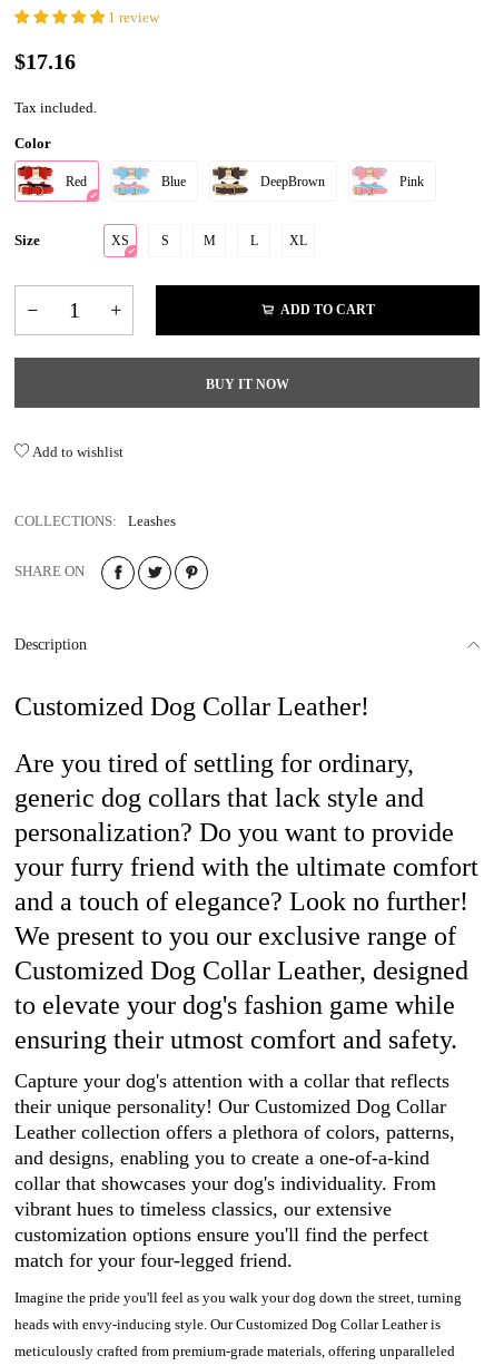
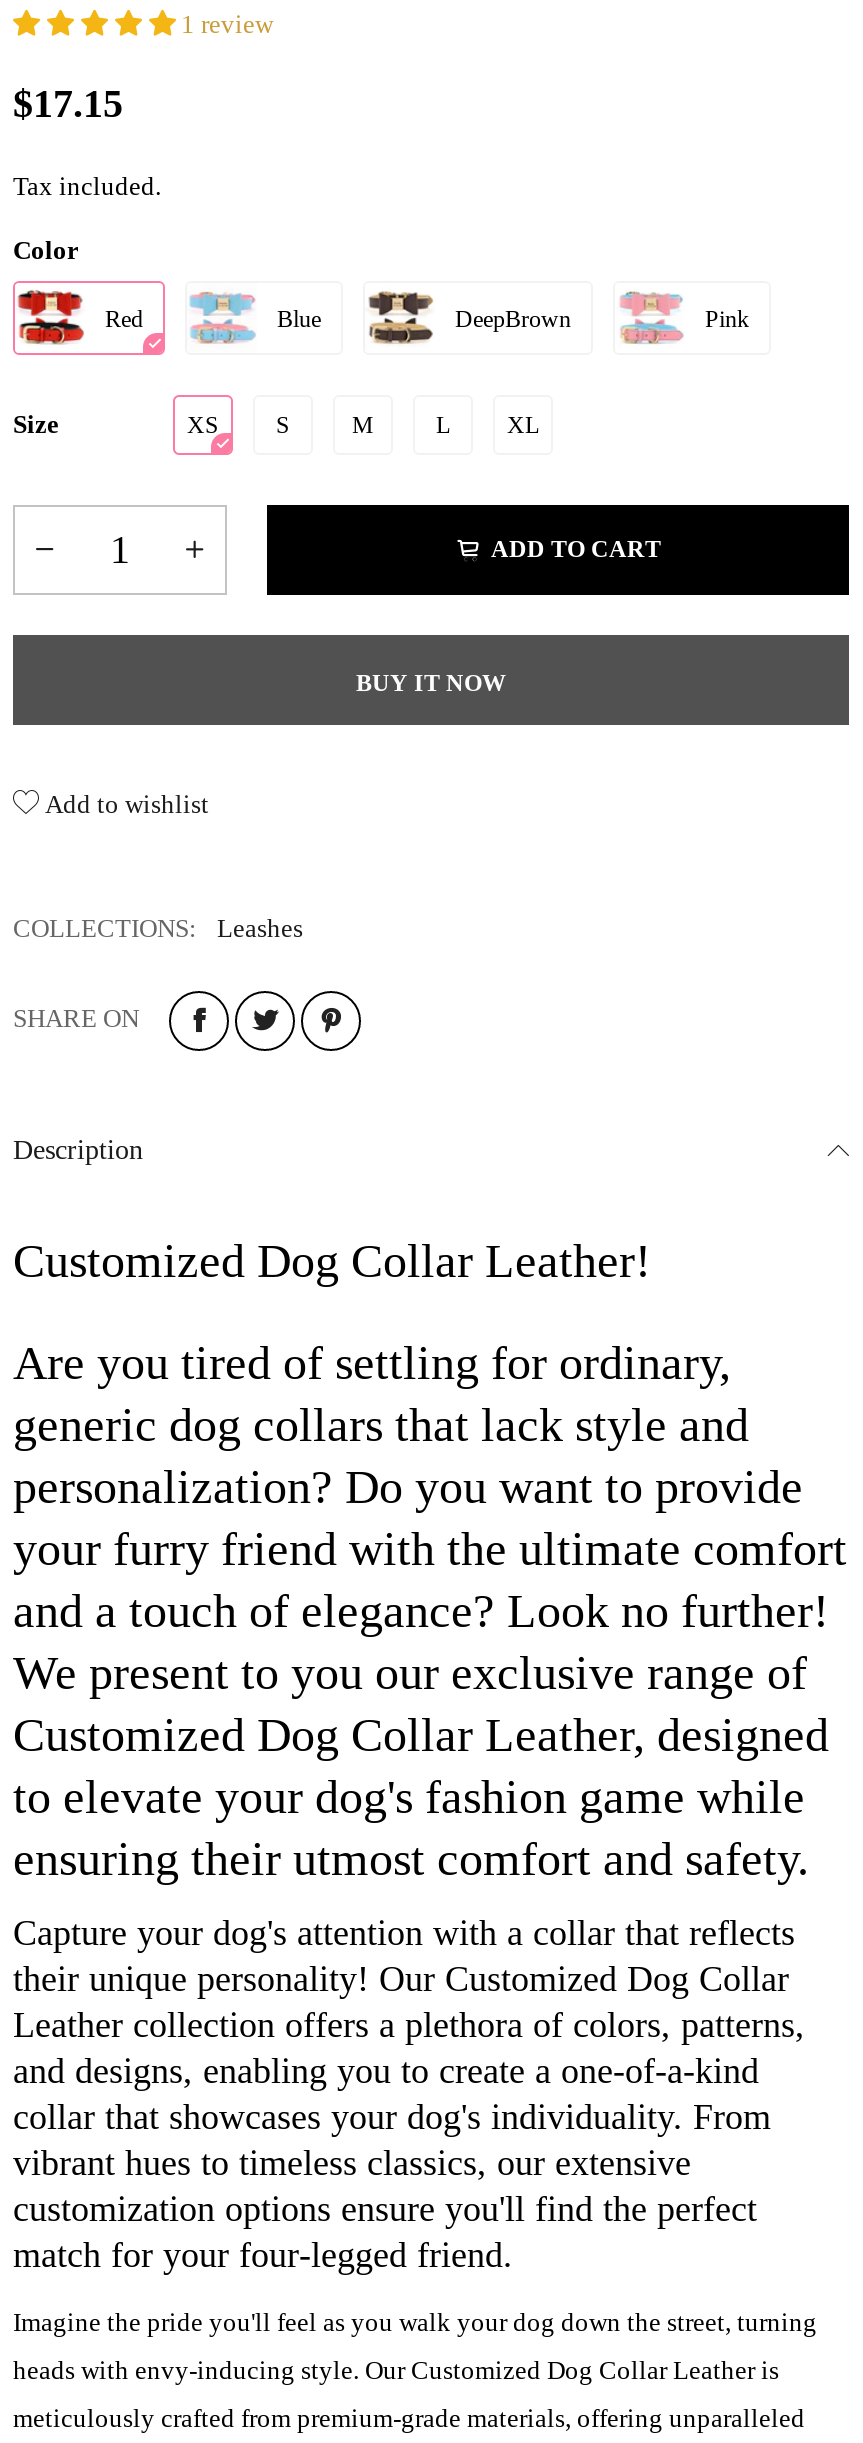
- $17.16
+ $17.15
